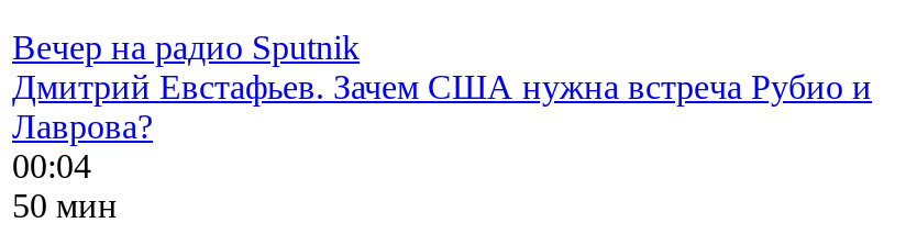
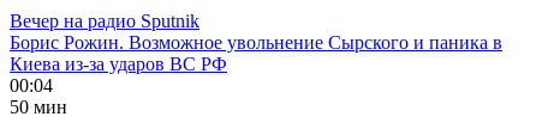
- Дмитрий Евстафьев. Зачем США нужна встреча Рубио и
- Лаврова?
+ Борис Рожин. Возможное увольнение Сырского и паника в
+ Киева из-за ударов ВС РФ
